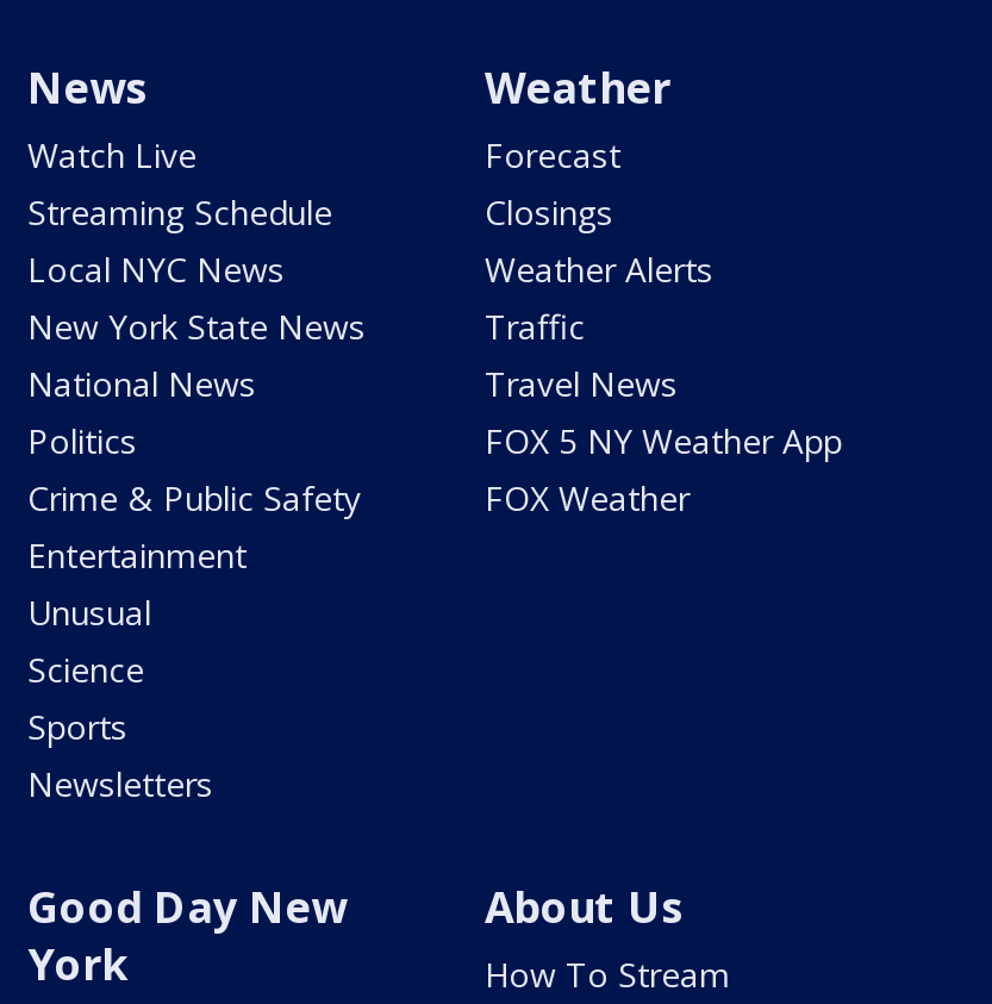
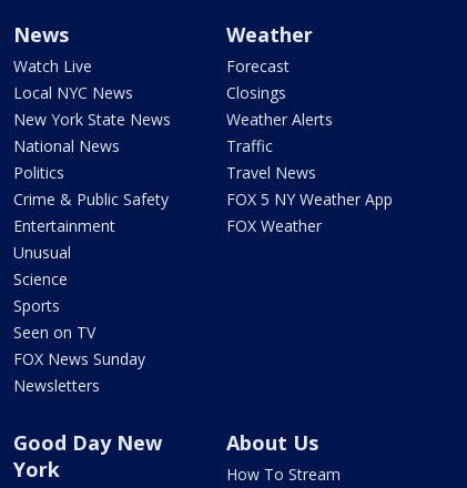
- Streaming Schedule

moved up: Local NYC News | New York State News | National News | ... | Science | Sports

+ Seen on TV
+ FOX News Sunday
